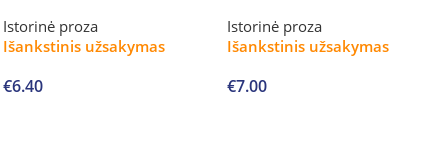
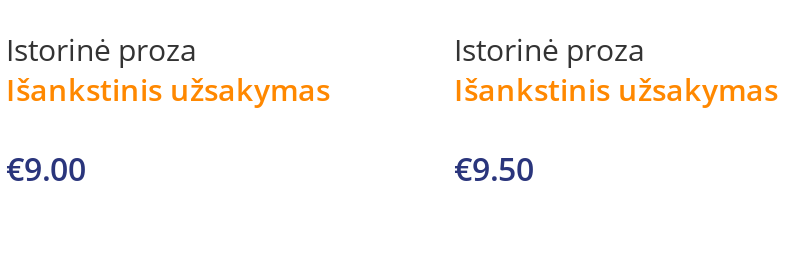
- €6.40
+ €9.00

- €7.00
+ €9.50
